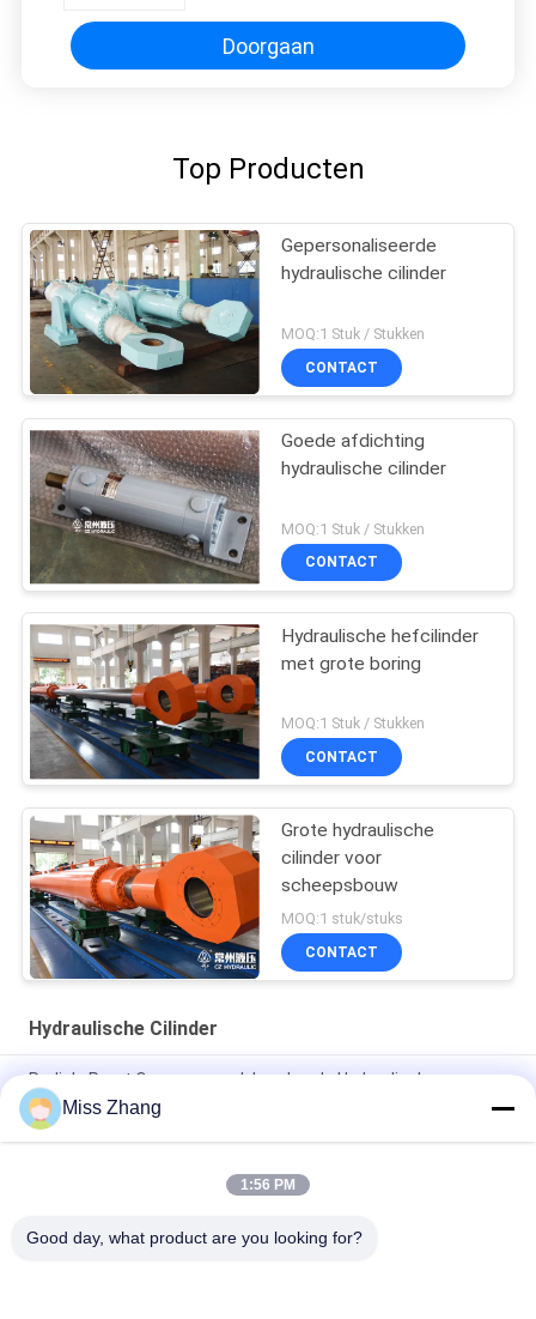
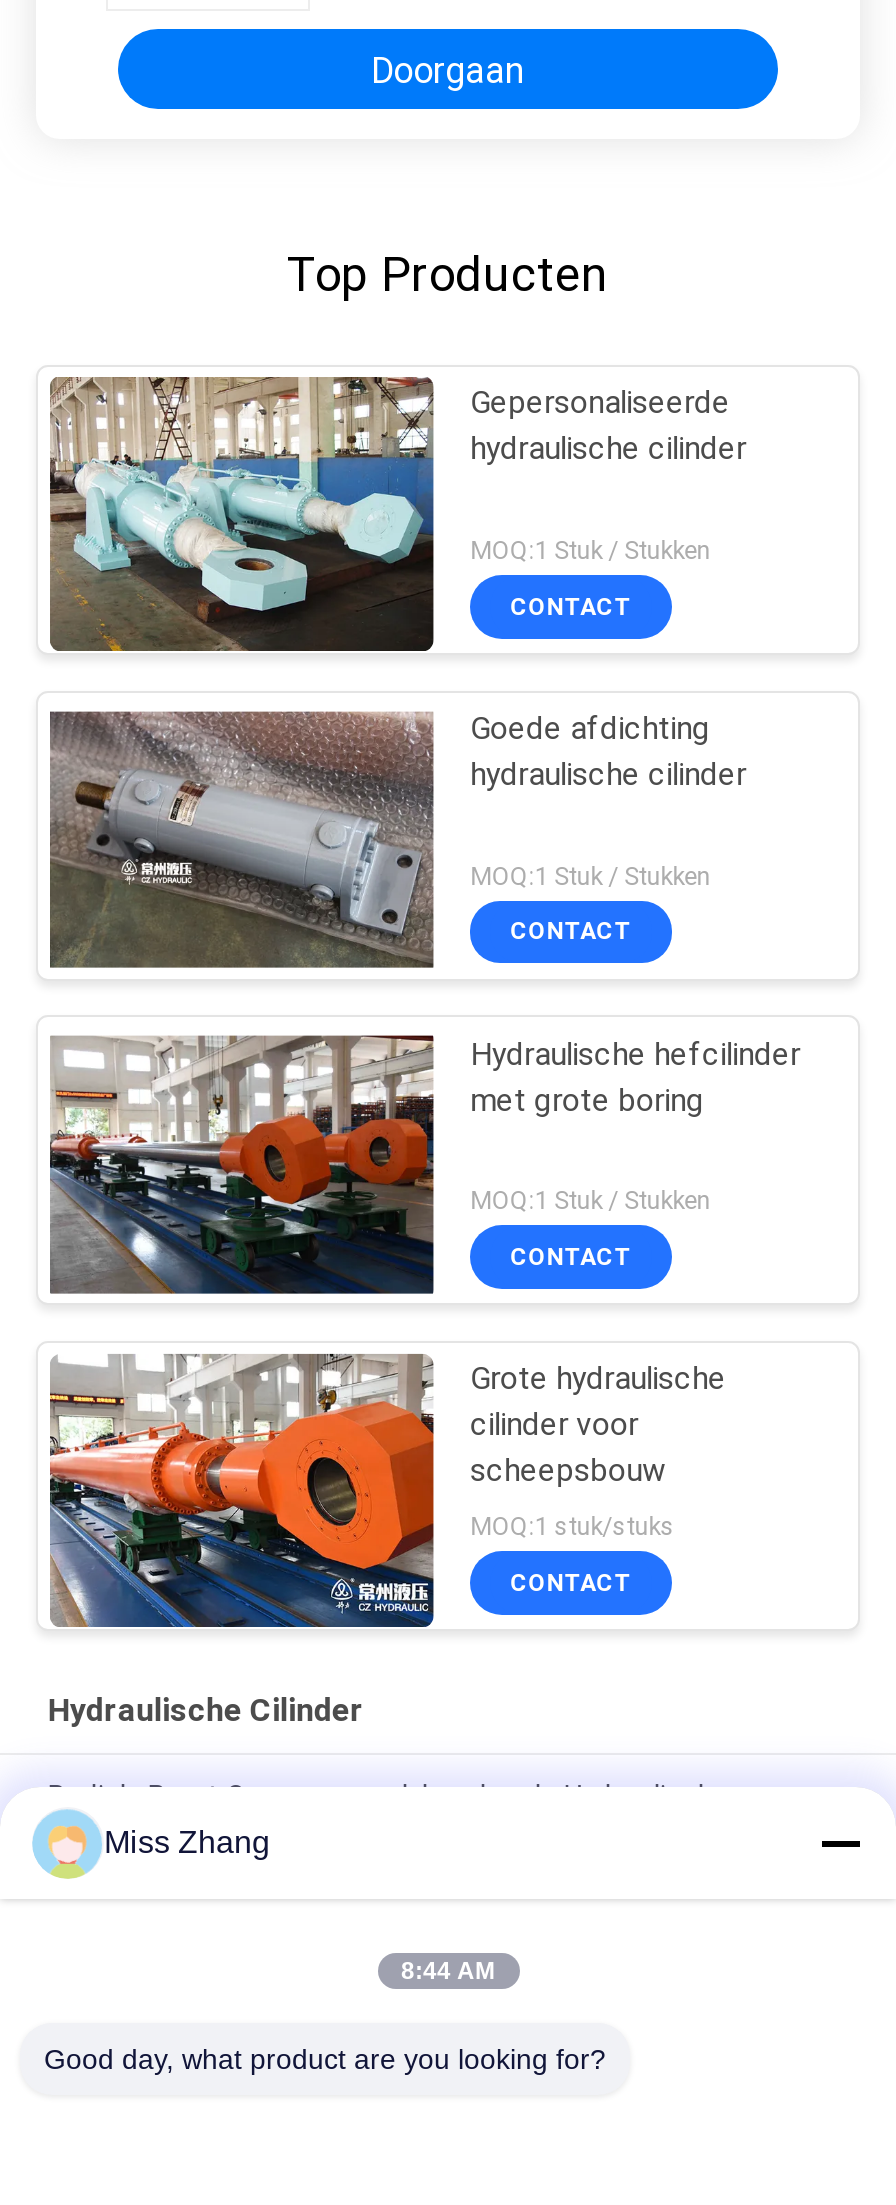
- 1:56 PM
+ 8:44 AM
